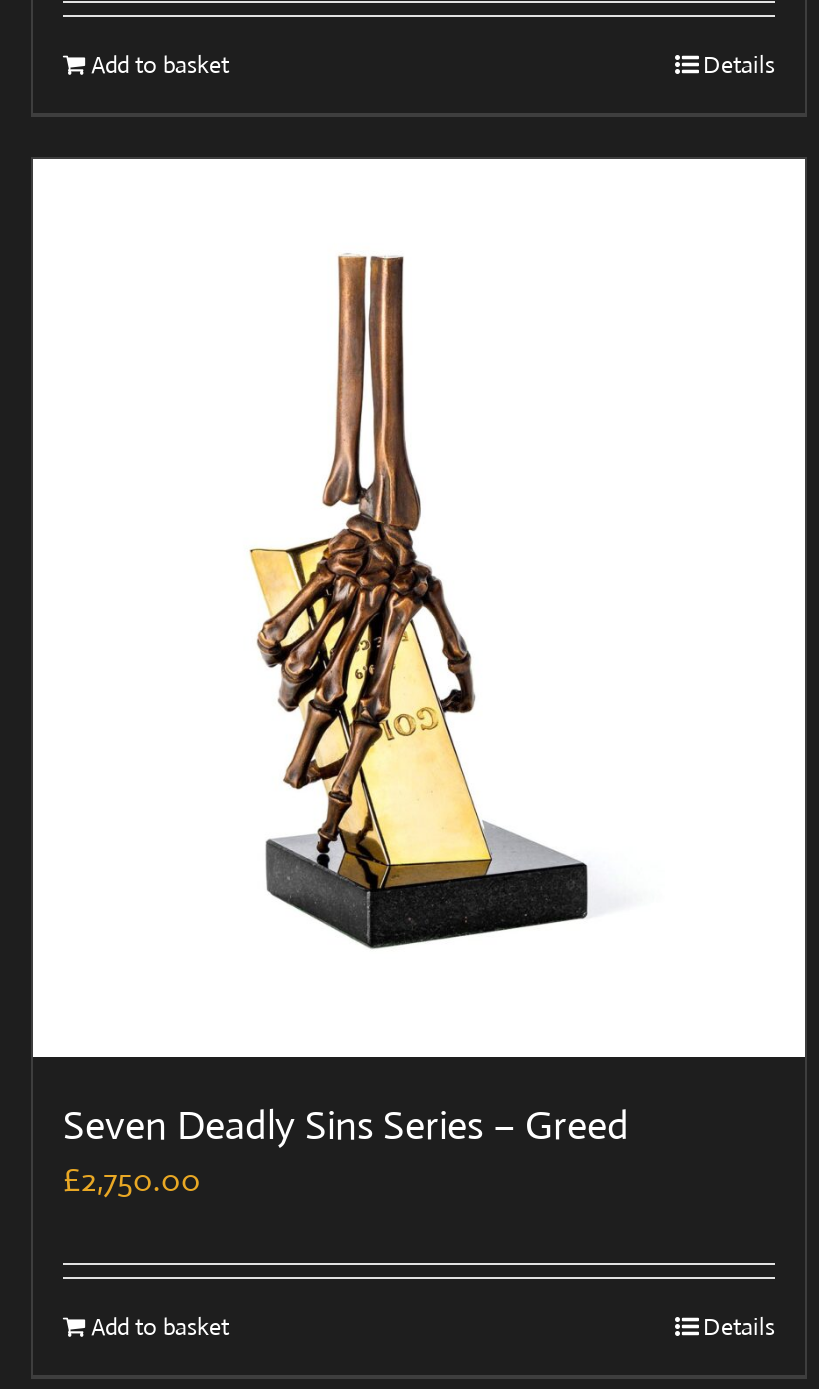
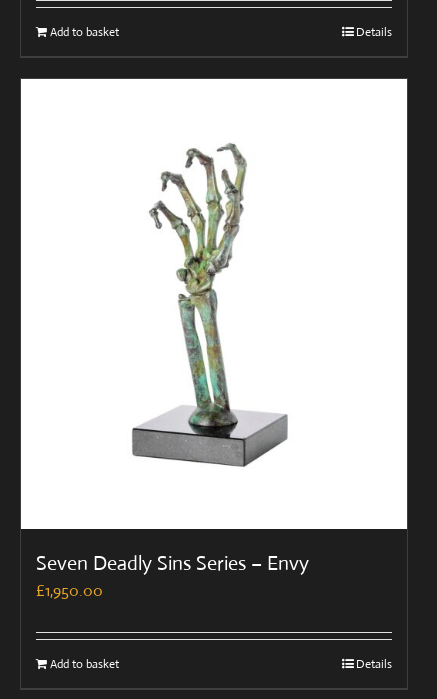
- [image]
+ [image]

- Seven Deadly Sins Series – Greed
+ Seven Deadly Sins Series – Envy

- £2,750.00
+ £1,950.00
